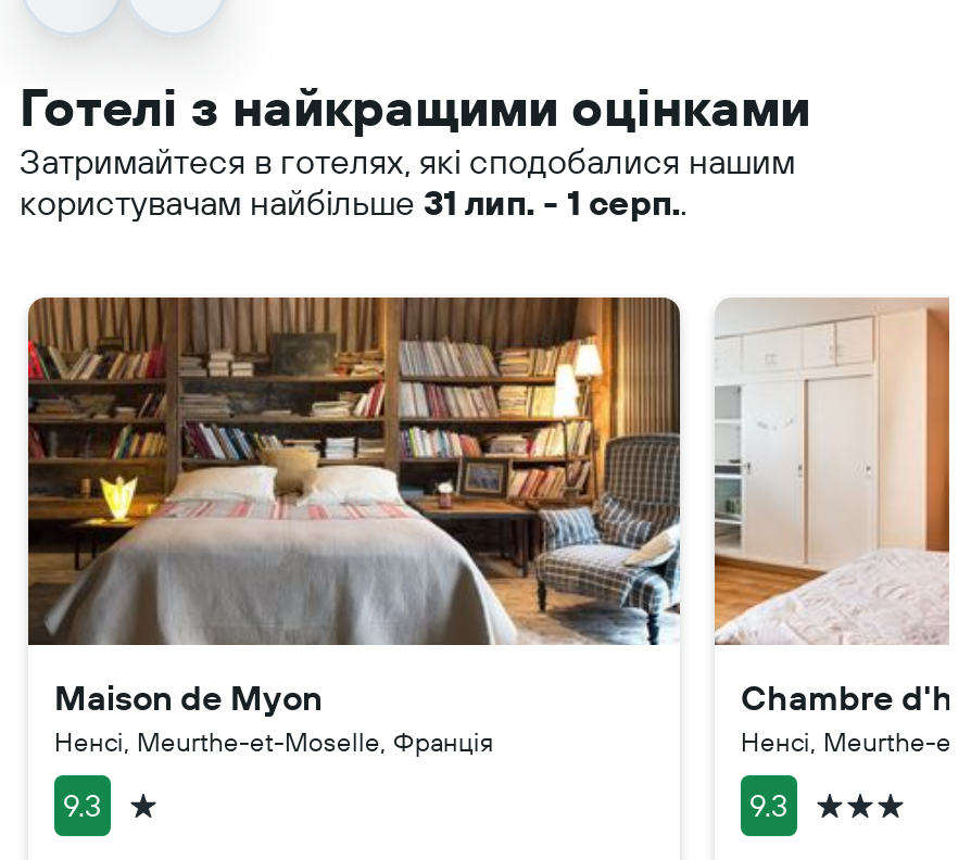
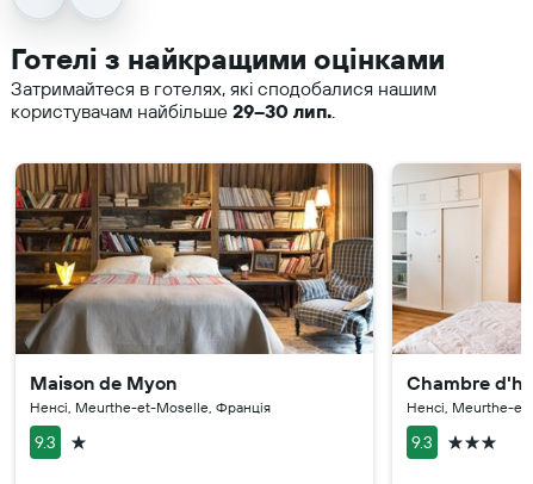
- користувачам найбільше 31 лип. - 1 серп..
+ користувачам найбільше 29–30 лип..
